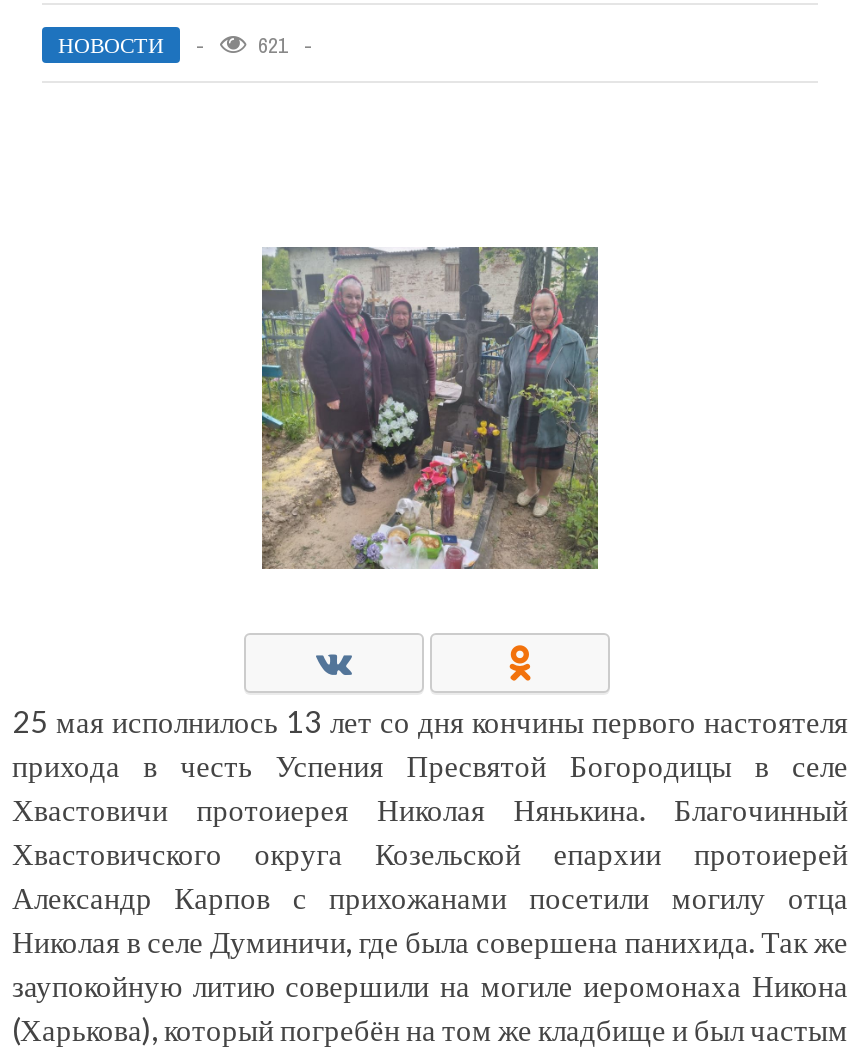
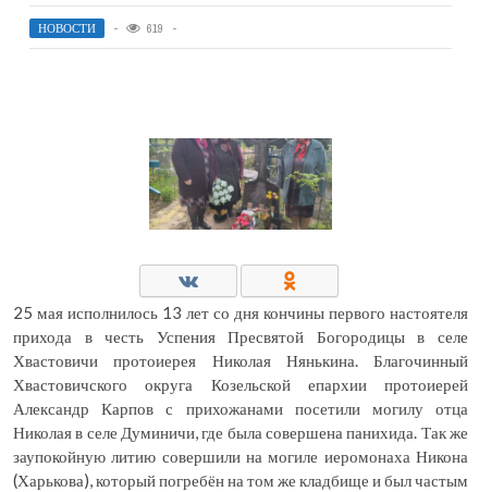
- 621
+ 619

- [image]
+ [image]
